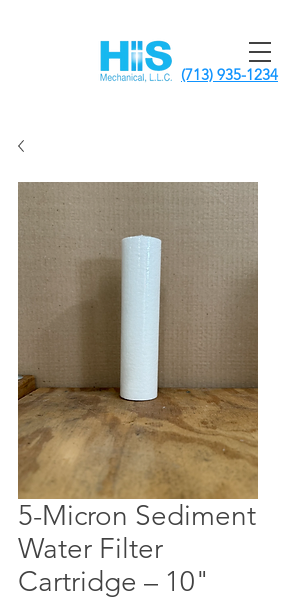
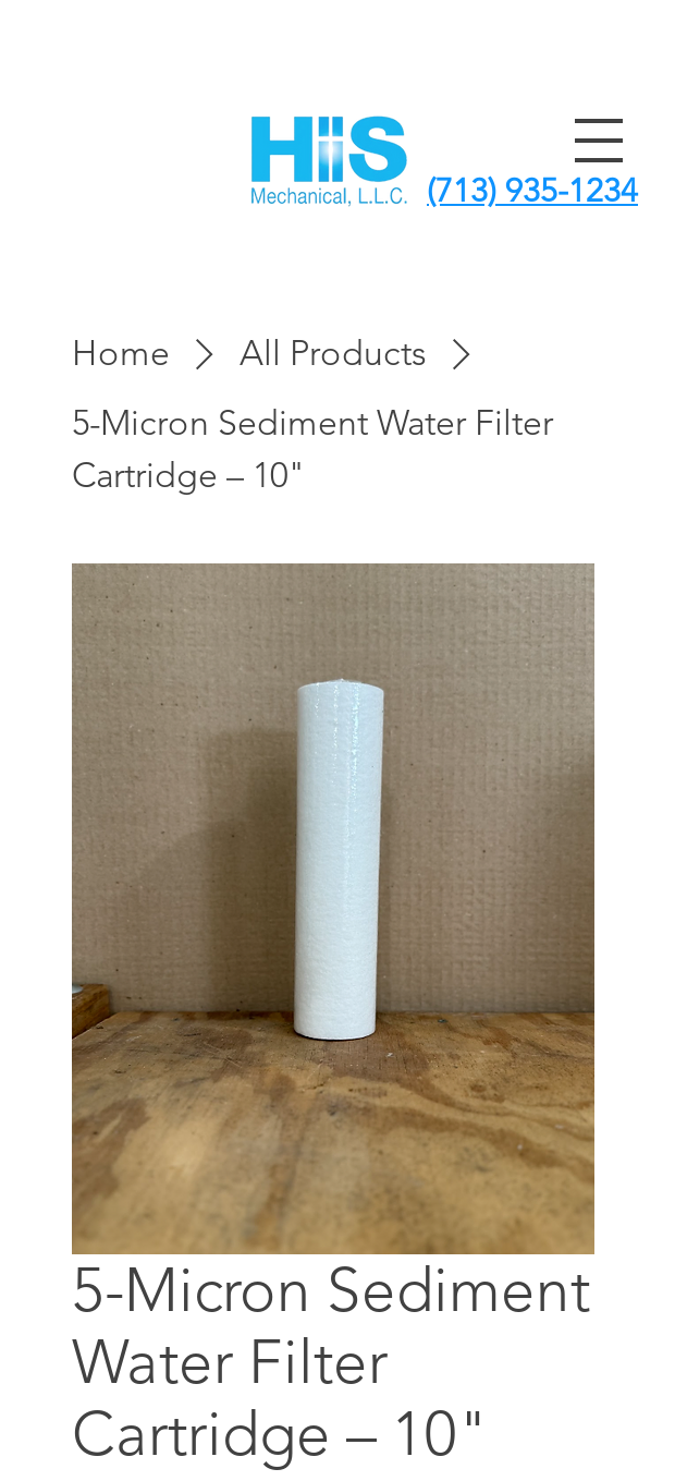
+ Home
+ All Products
+ 5-Micron Sediment Water Filter
+ Cartridge – 10"
